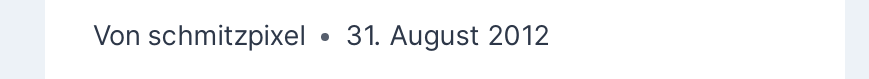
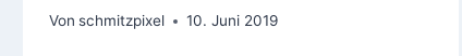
- Von schmitzpixel 31. August 2012
+ Von schmitzpixel 10. Juni 2019
